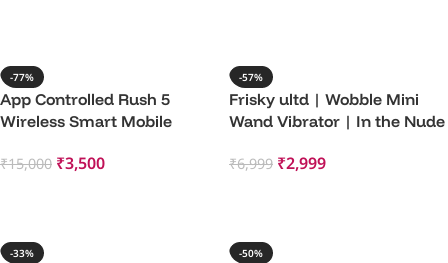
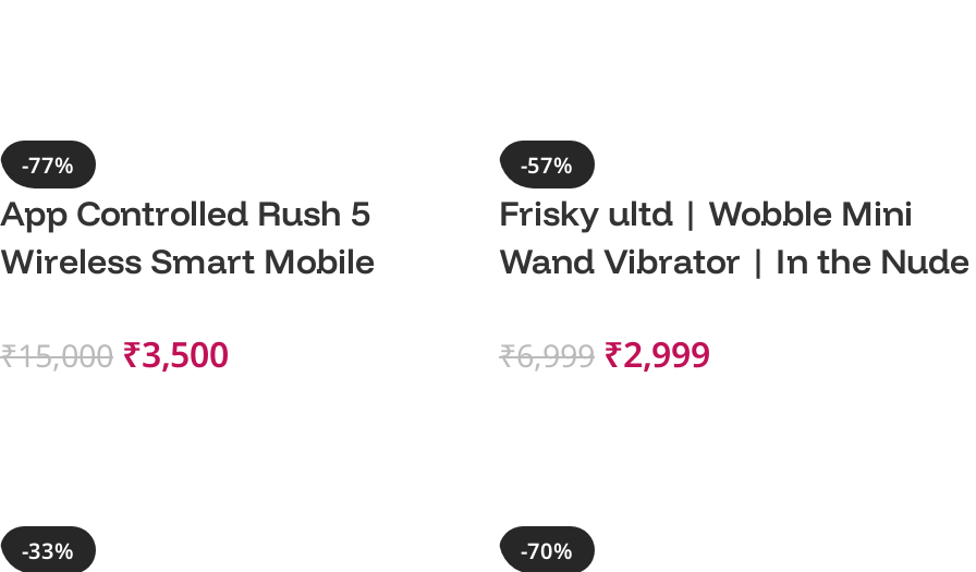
- -50%
+ -70%
